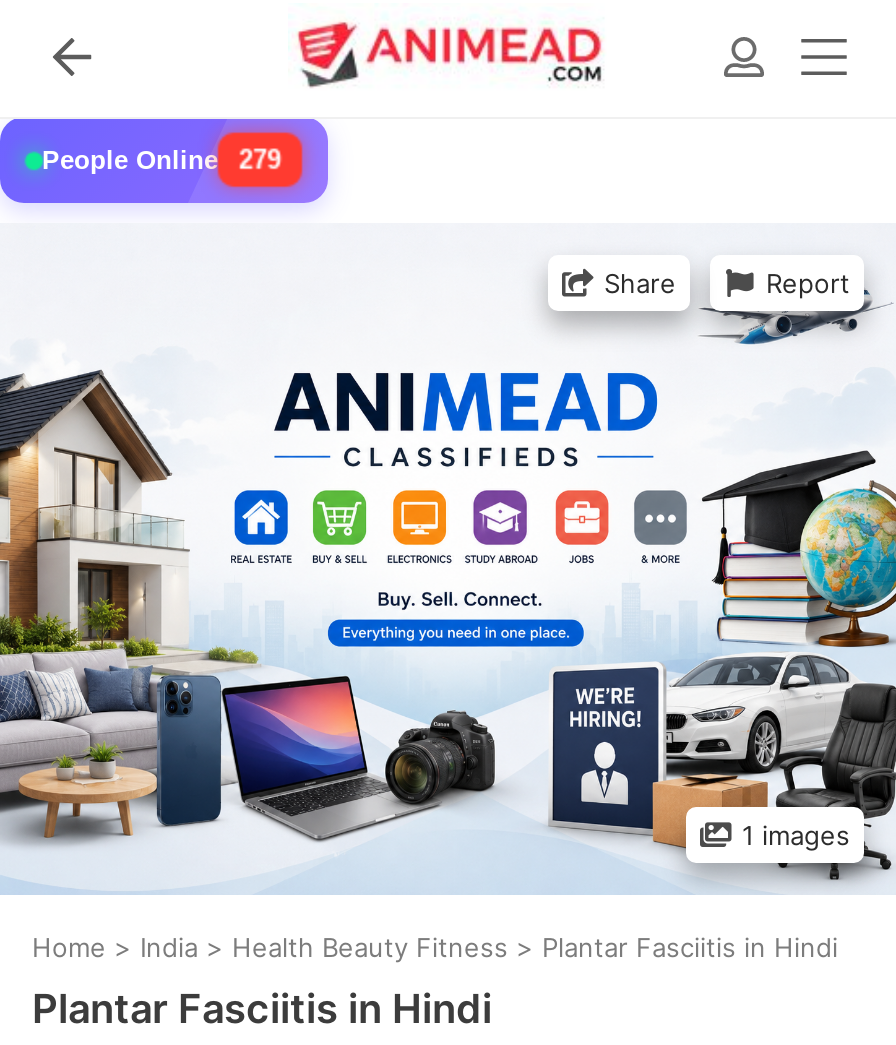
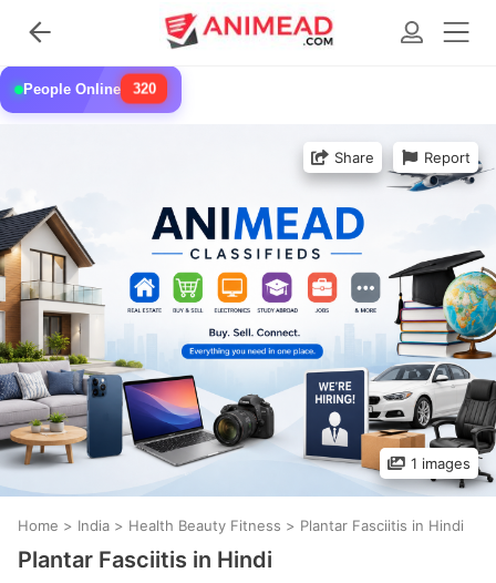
- People Online 279
+ People Online 320
